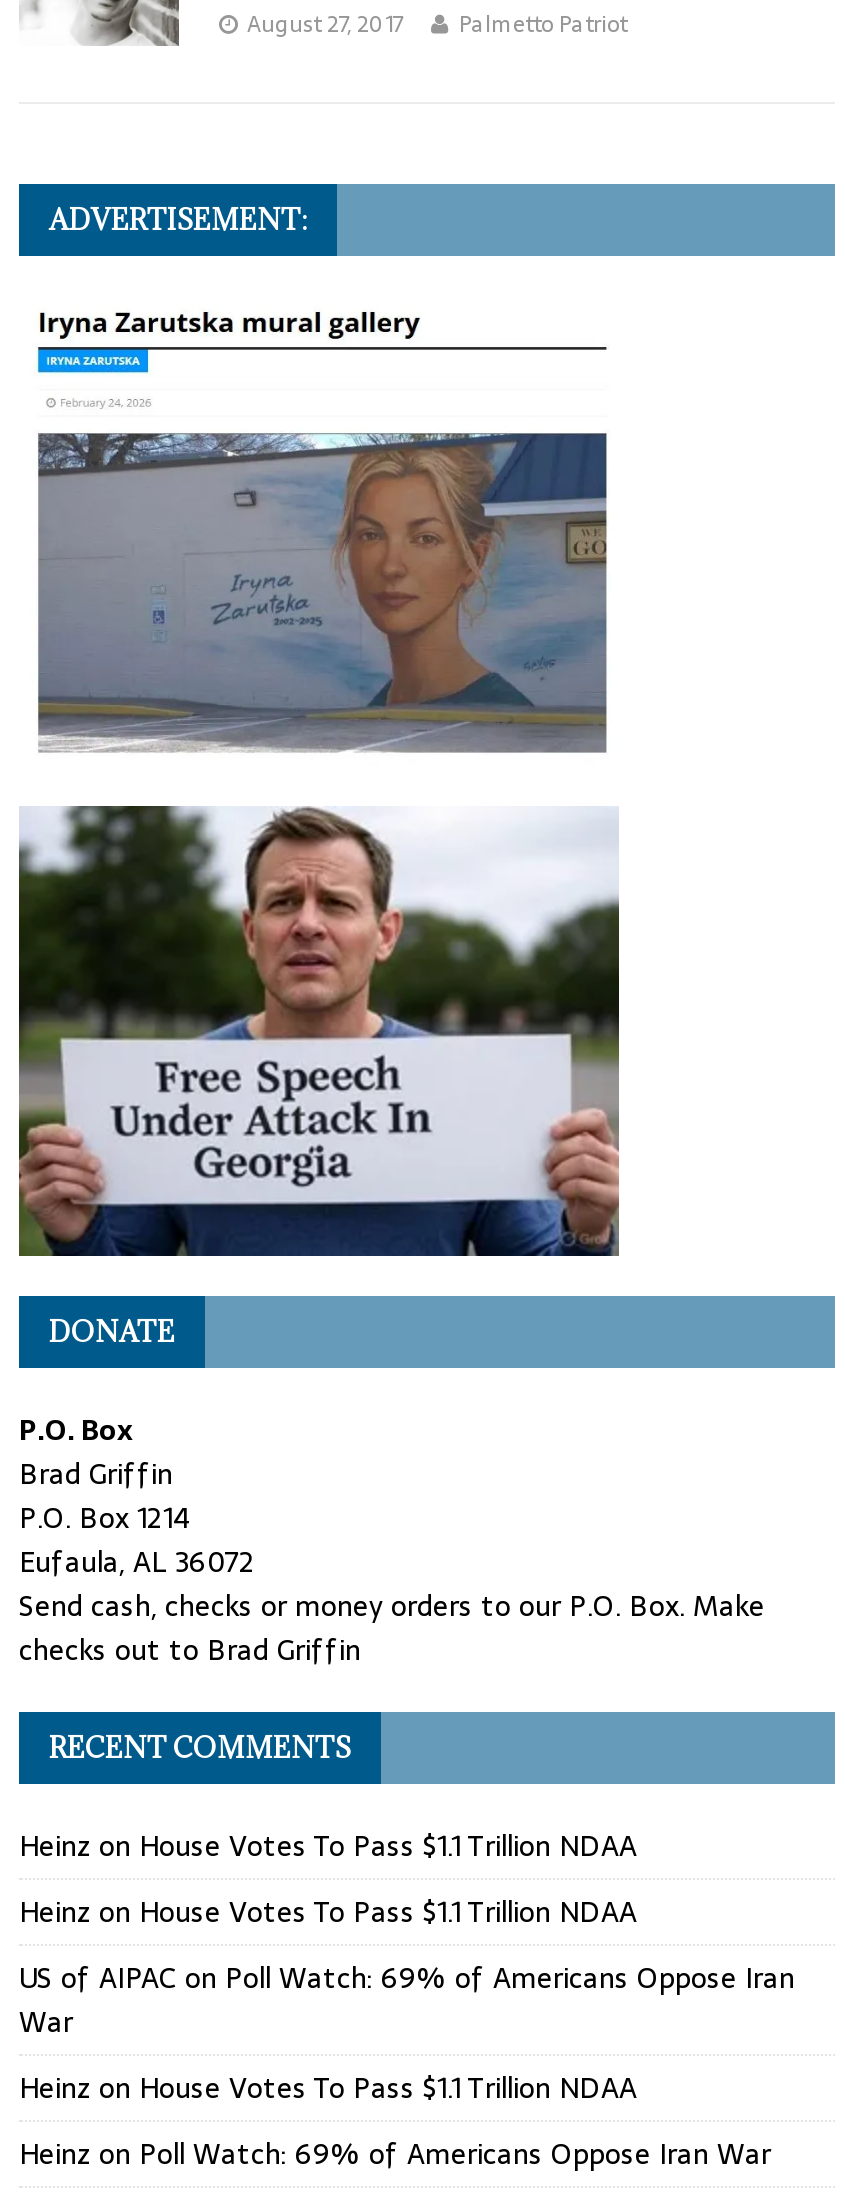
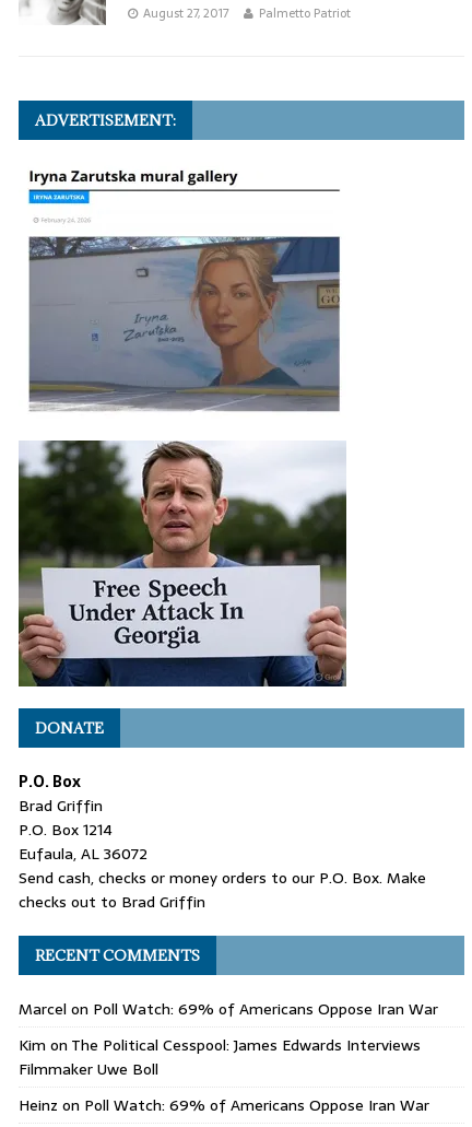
- Heinz on House Votes To Pass $1.1 Trillion NDAA
- Heinz on House Votes To Pass $1.1 Trillion NDAA
- US of AIPAC on Poll Watch: 69% of Americans Oppose Iran
- War
- Heinz on House Votes To Pass $1.1 Trillion NDAA
+ Marcel on Poll Watch: 69% of Americans Oppose Iran War
+ Kim on The Political Cesspool: James Edwards Interviews
+ Filmmaker Uwe Boll
